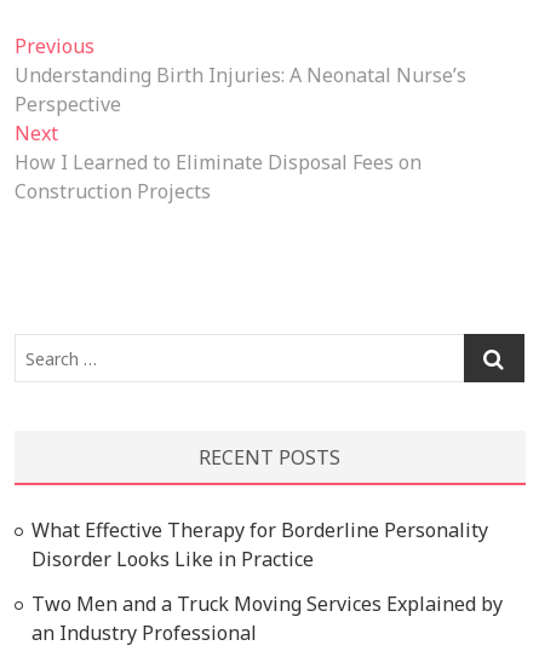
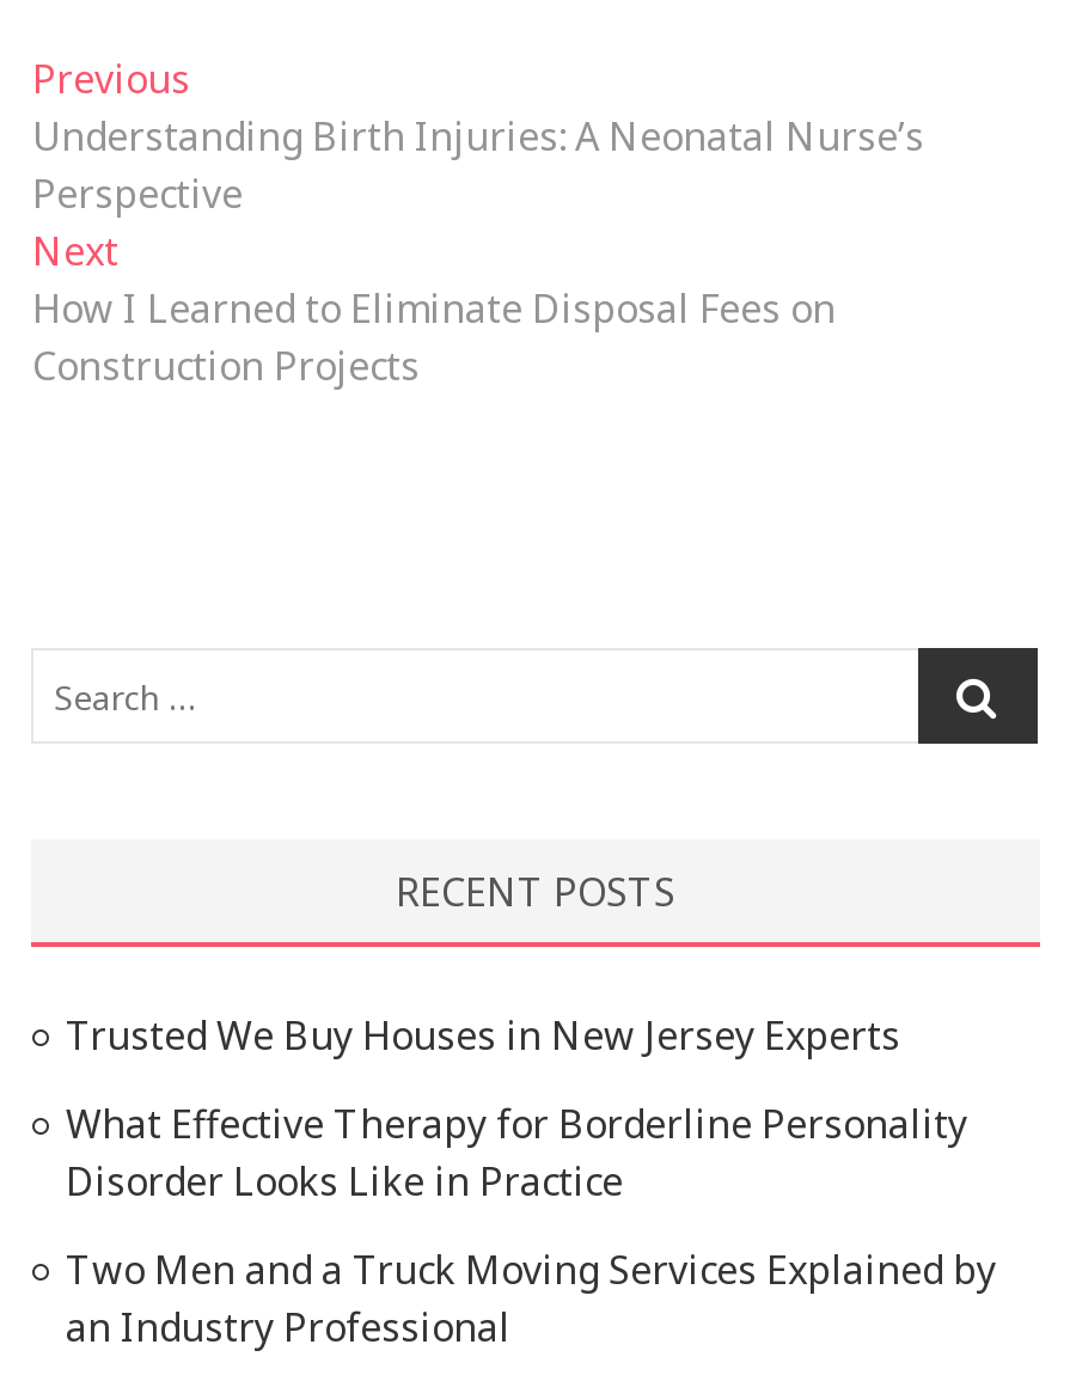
+ Trusted We Buy Houses in New Jersey Experts
